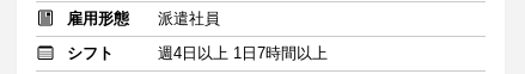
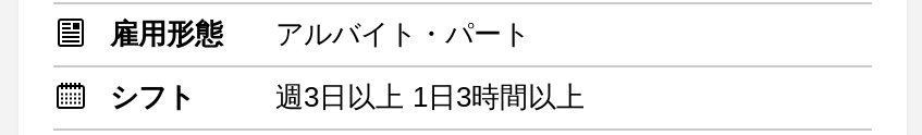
- 派遣社員
+ アルバイト・パート

- 週4日以上 1日7時間以上
+ 週3日以上 1日3時間以上
